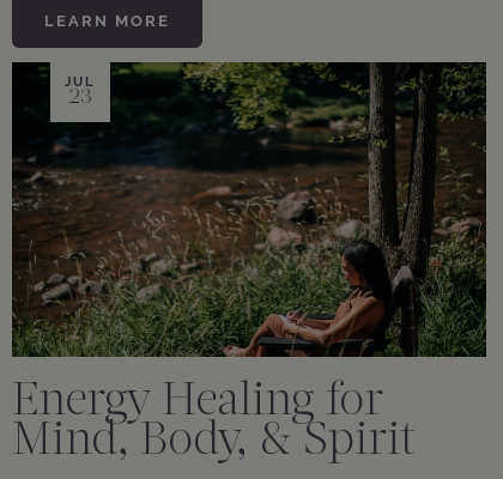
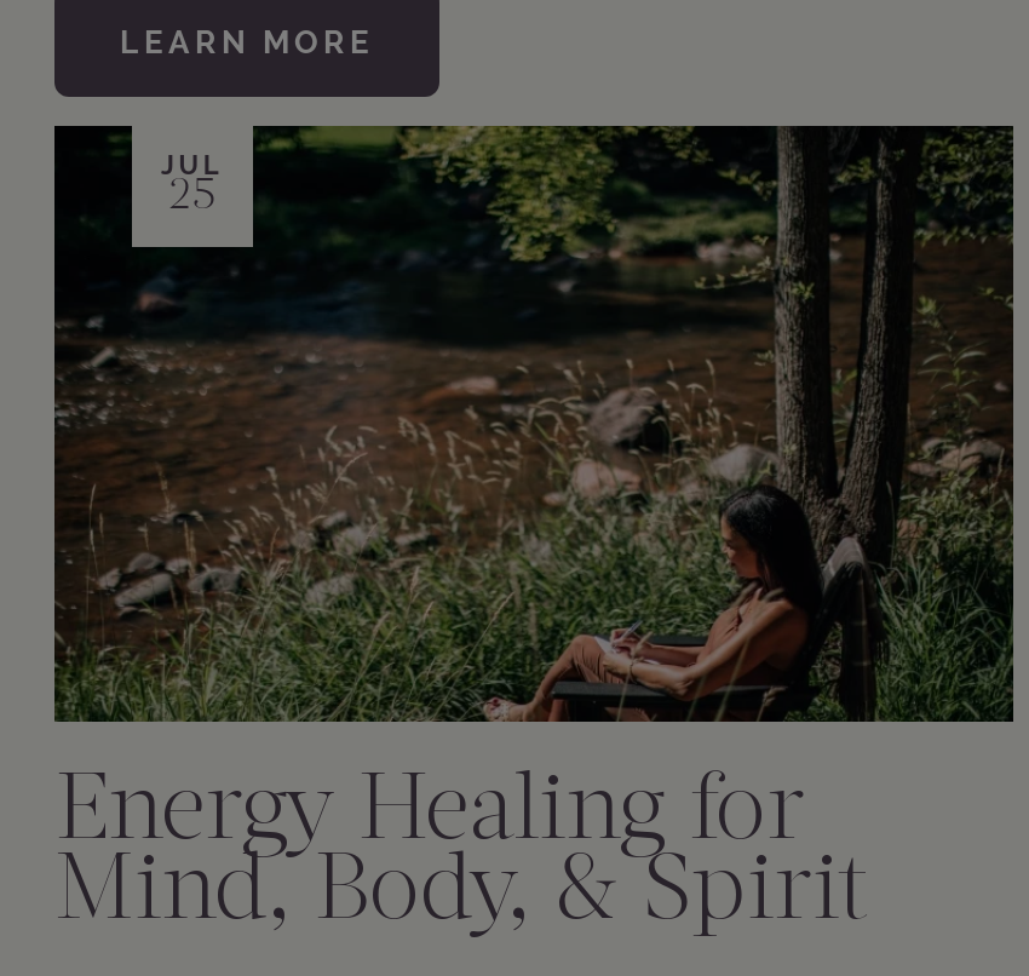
- 23
+ 25
